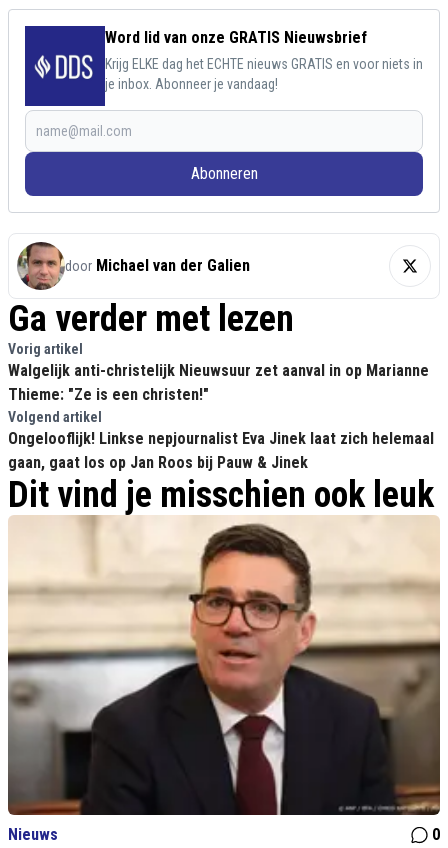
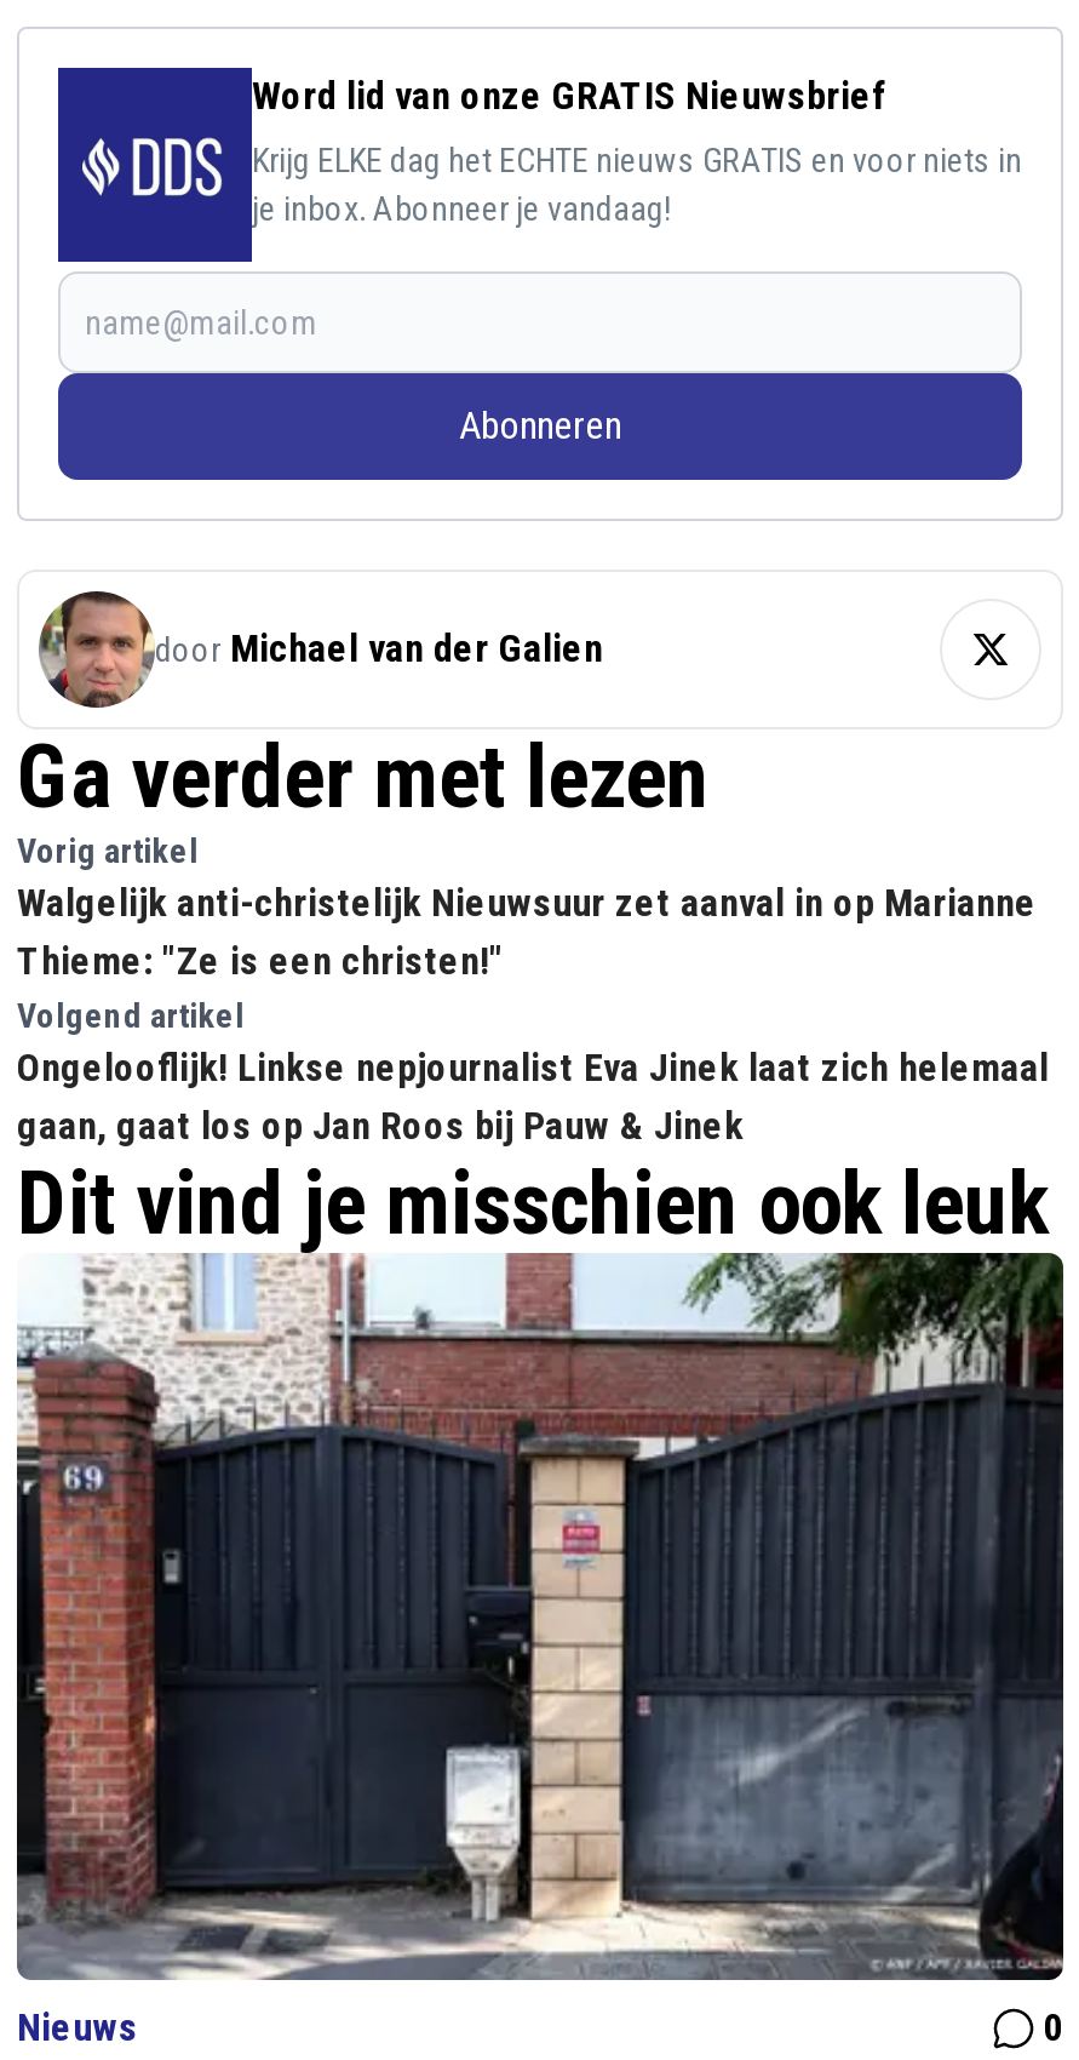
- [image]
+ [image]
